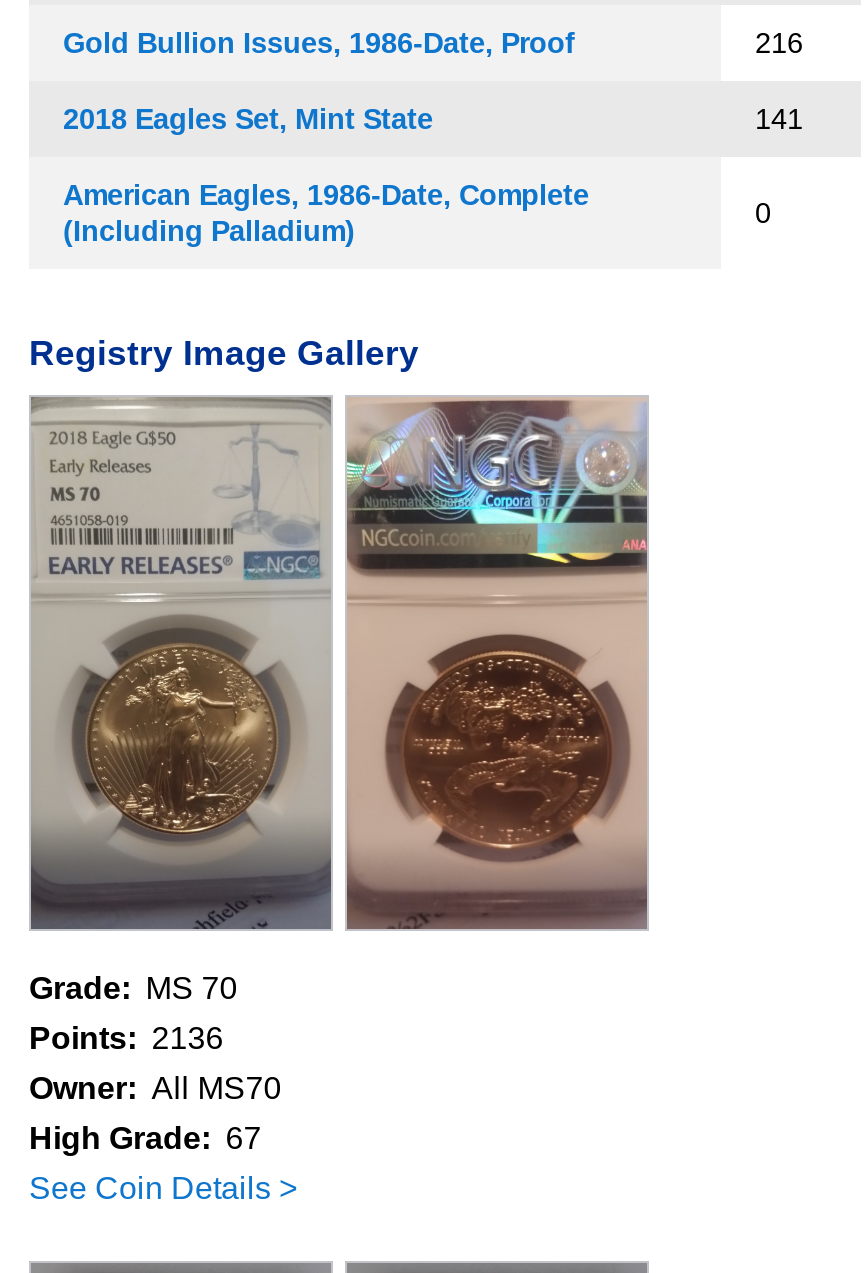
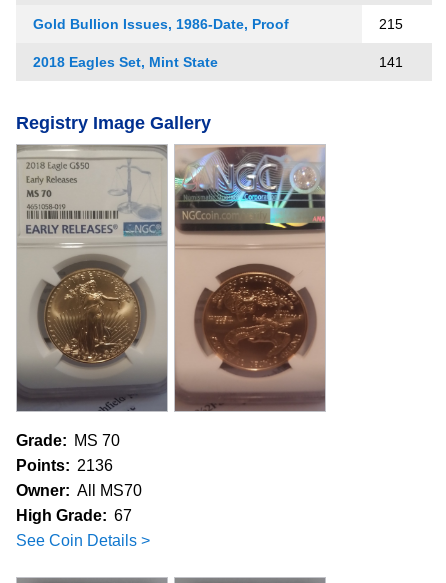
- 216
+ 215

- American Eagles, 1986-Date, Complete
- (Including Palladium)

- 0
